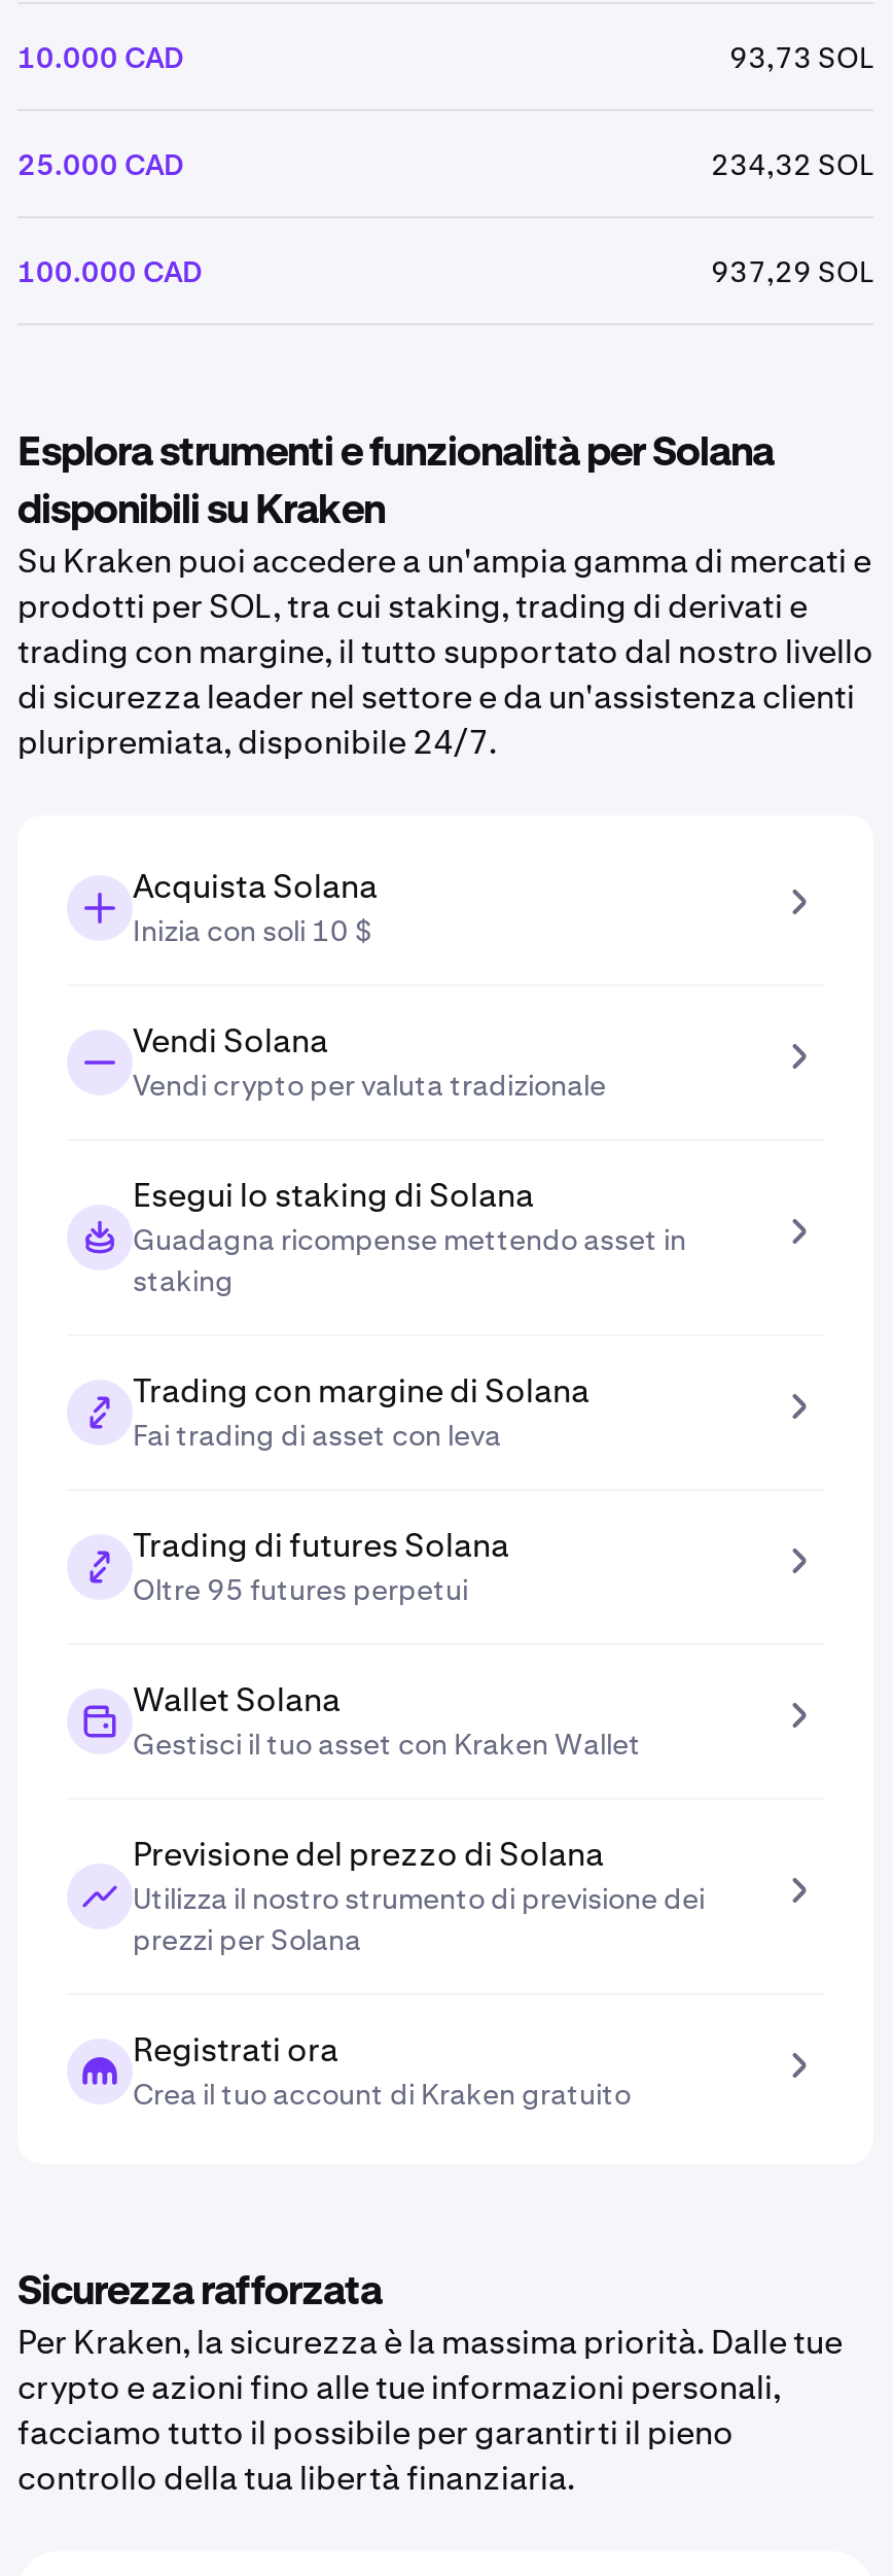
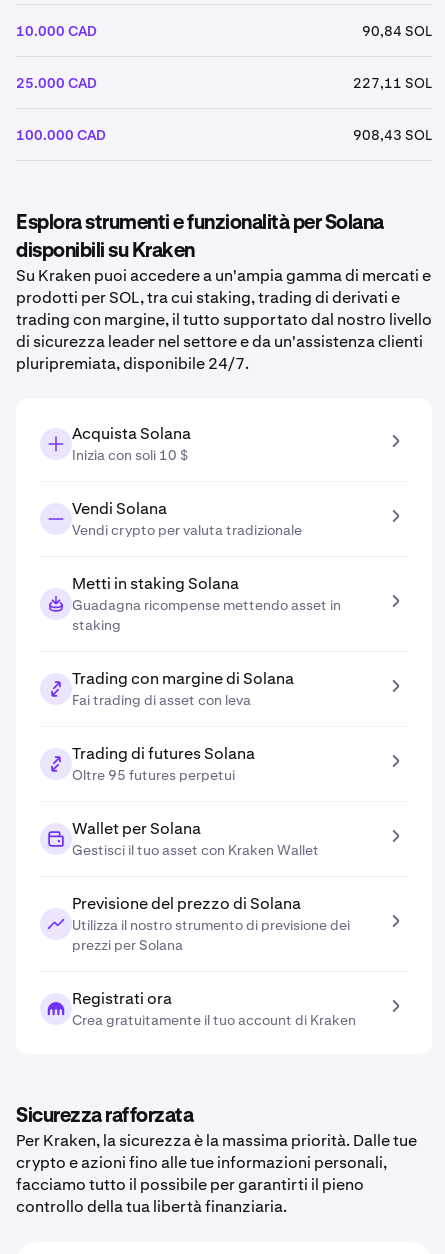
- 93,73 SOL
+ 90,84 SOL

- 234,32 SOL
+ 227,11 SOL

- 937,29 SOL
+ 908,43 SOL

- Esegui lo staking di Solana
+ Metti in staking Solana

- Wallet Solana
+ Wallet per Solana

- Crea il tuo account di Kraken gratuito
+ Crea gratuitamente il tuo account di Kraken
